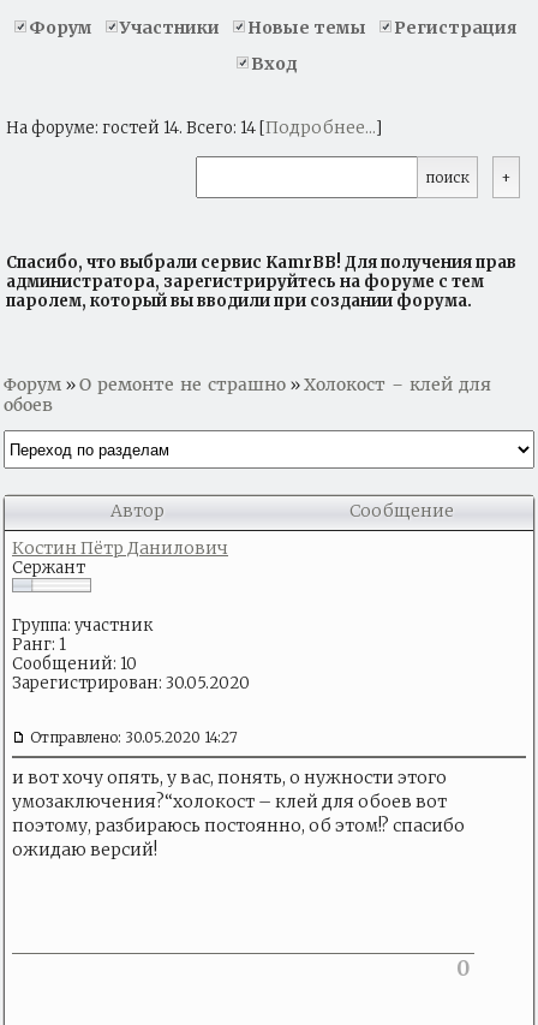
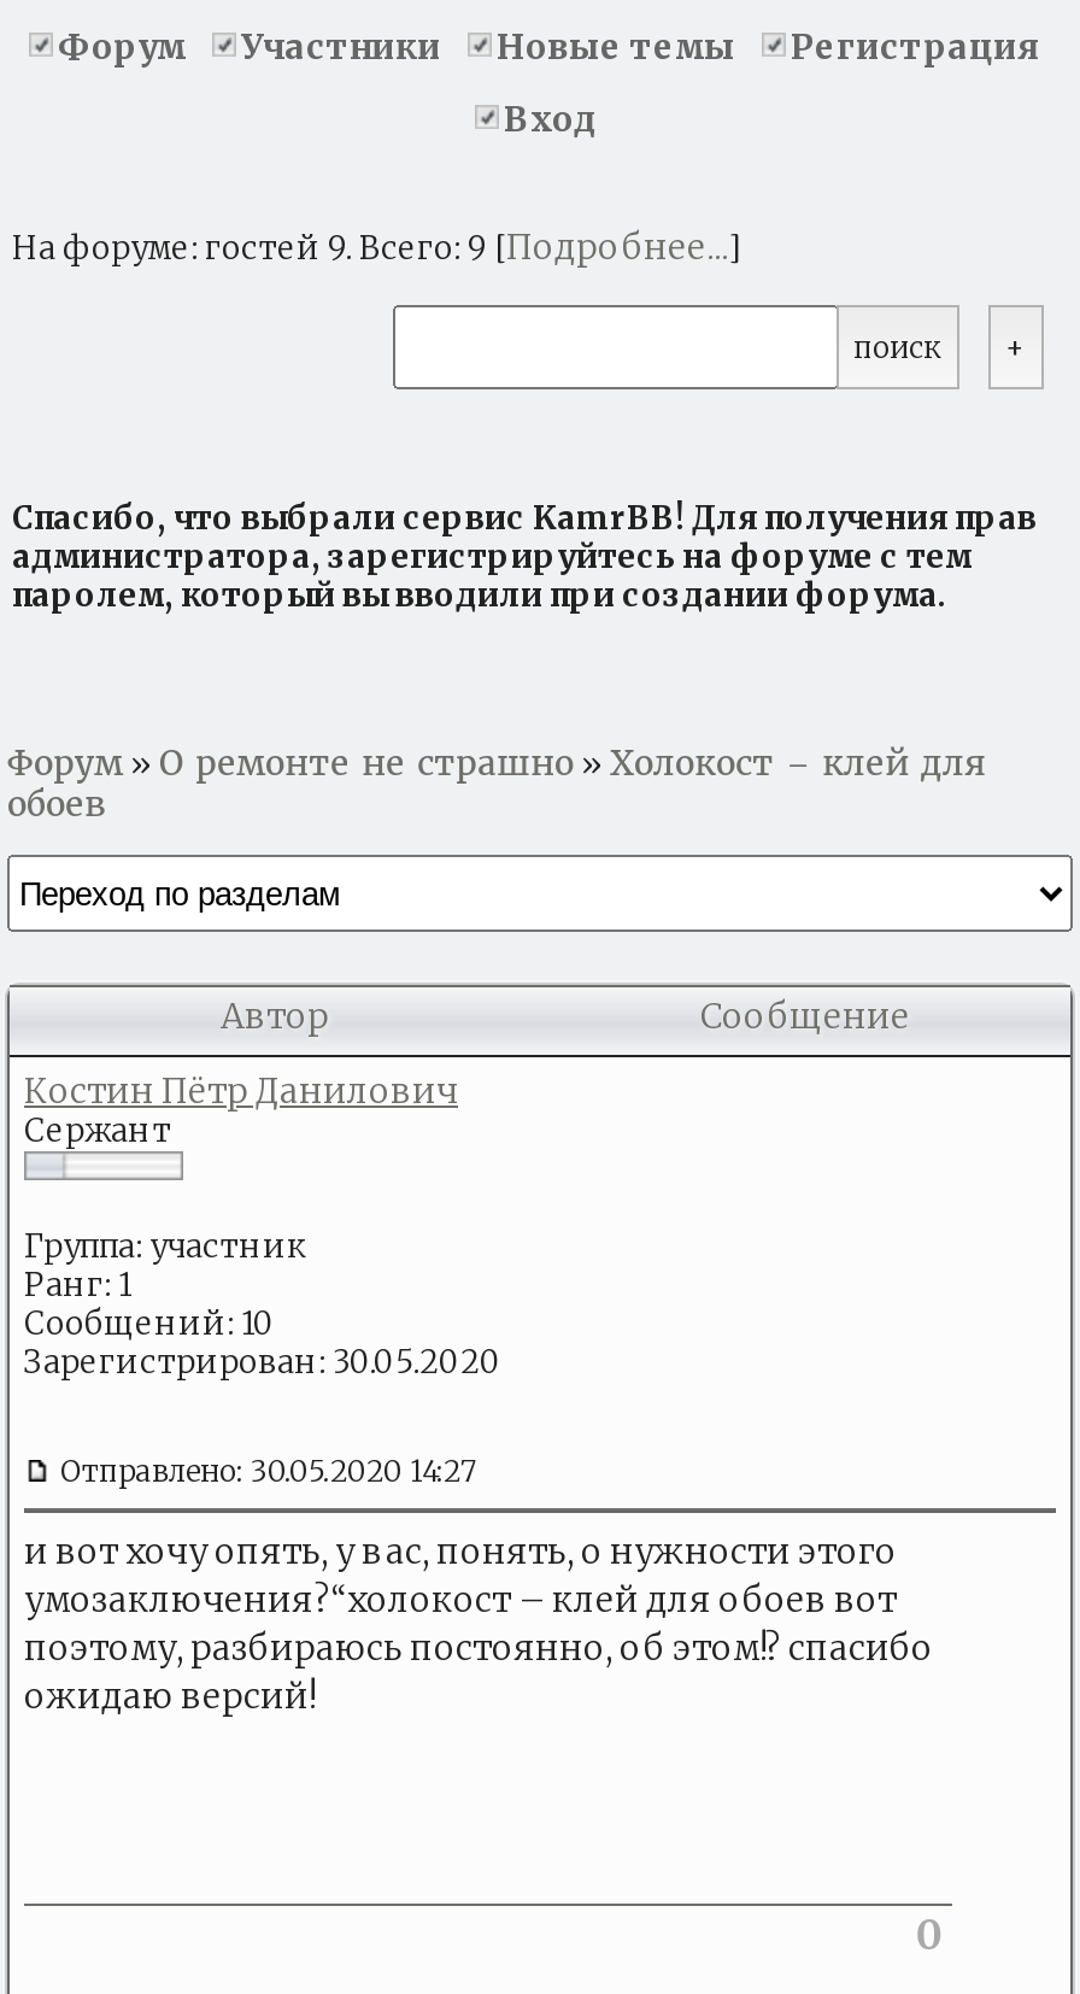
- На форуме: гостей 14. Всего: 14 [Подробнее...]
+ На форуме: гостей 9. Всего: 9 [Подробнее...]
